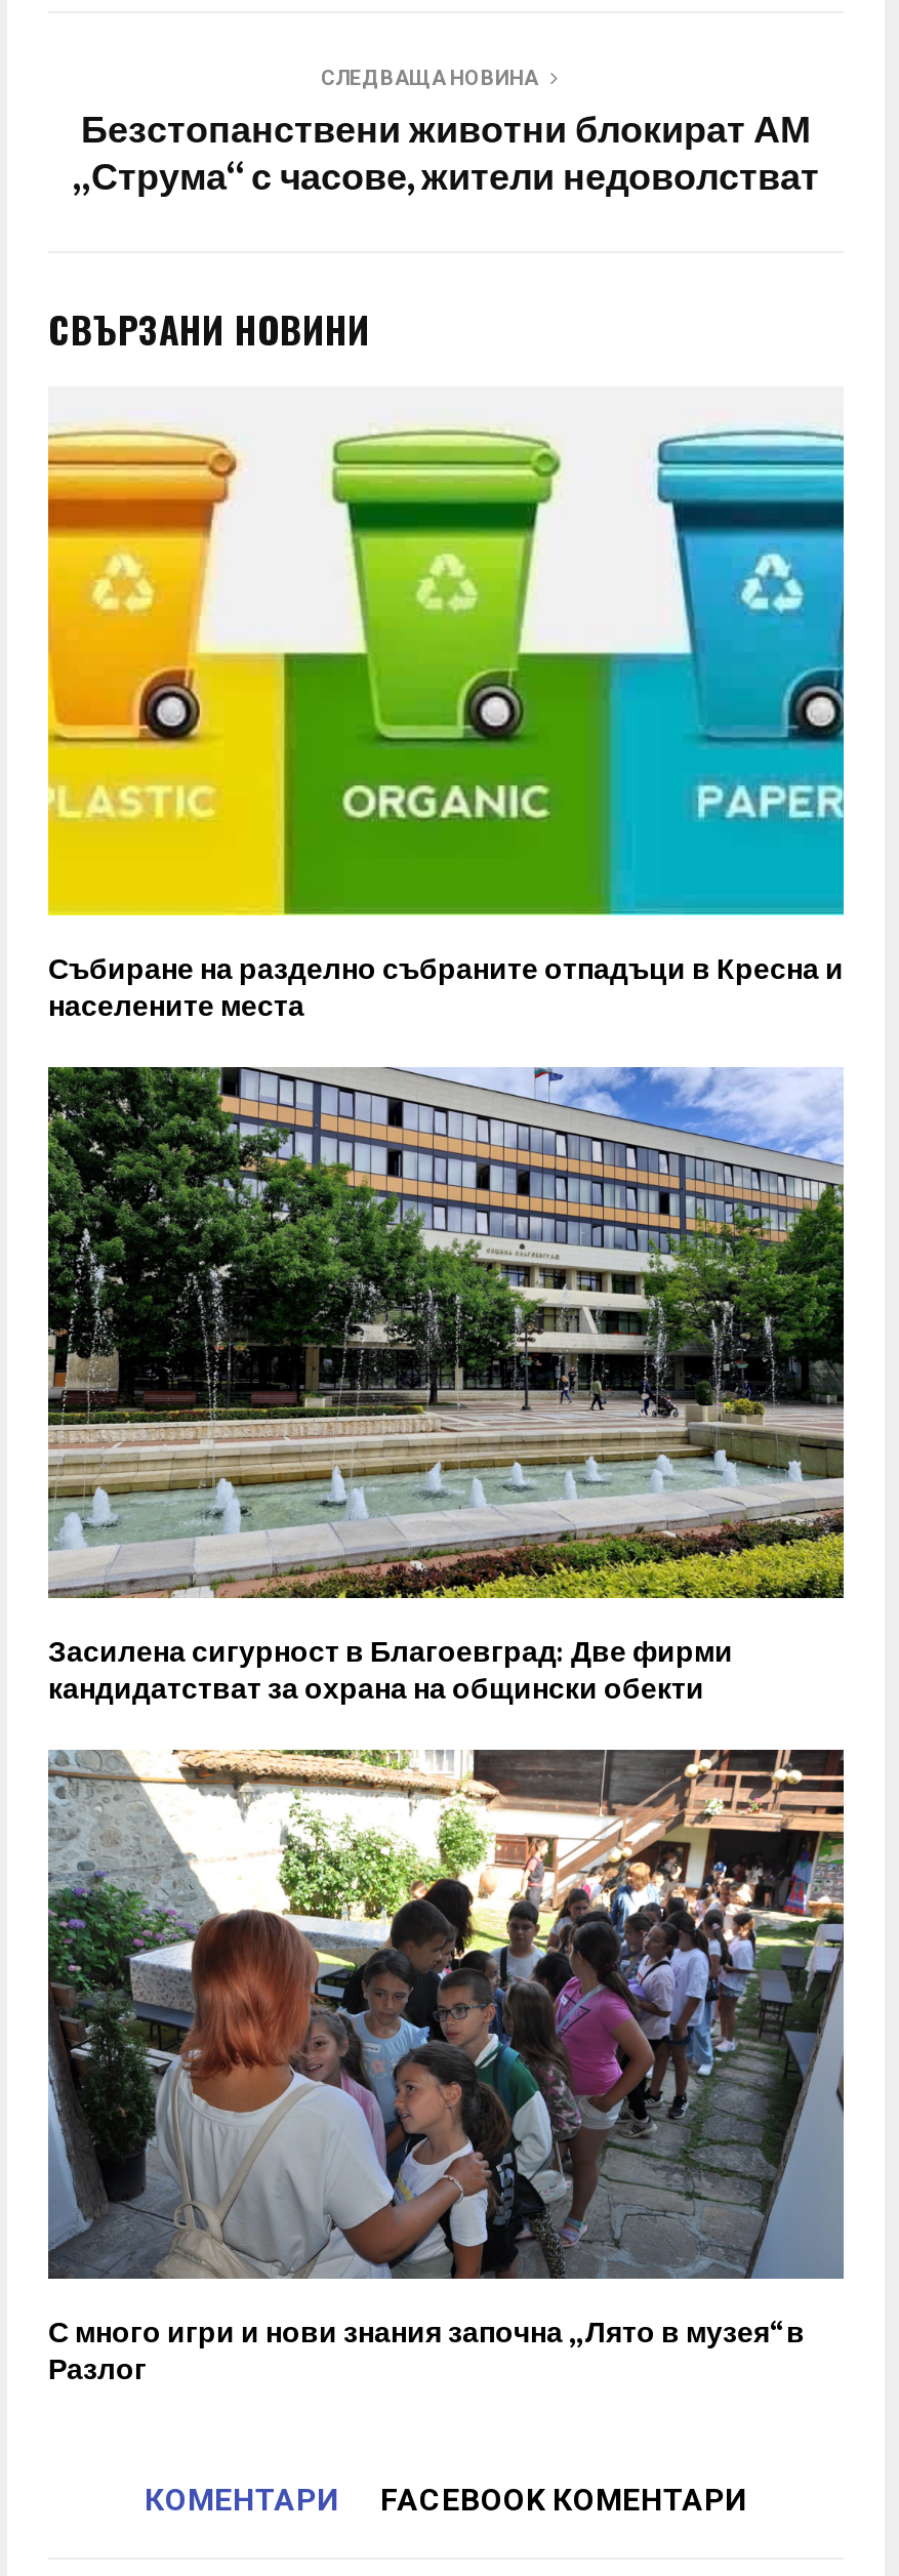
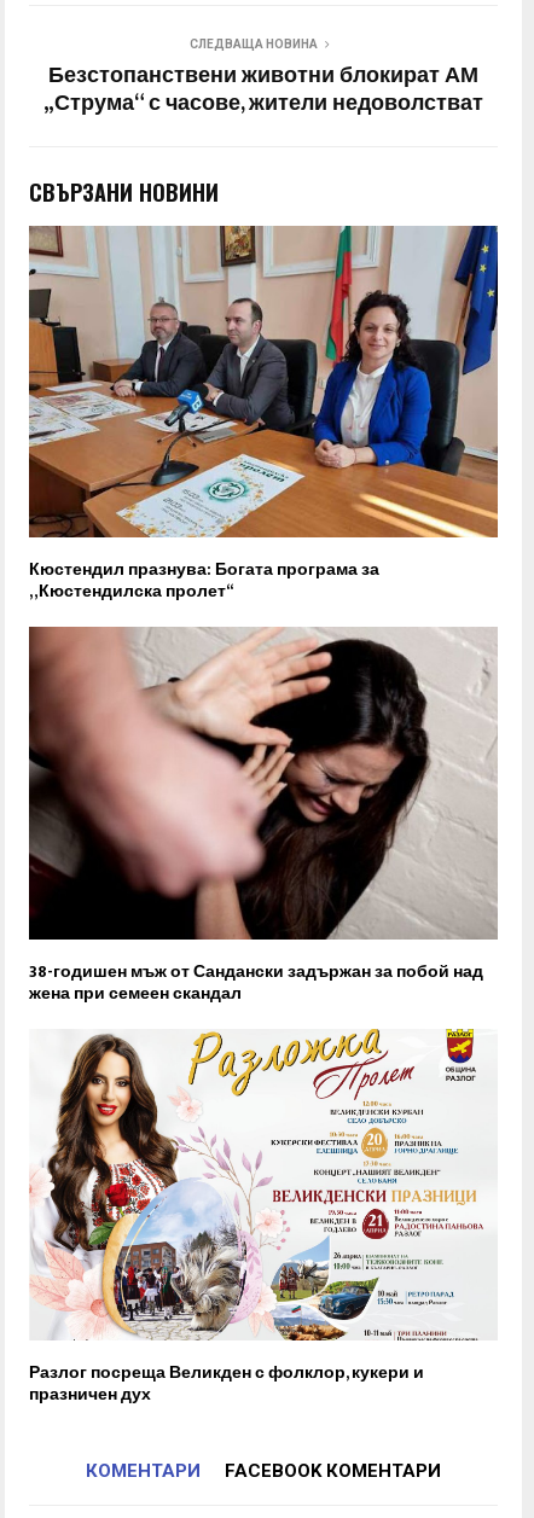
- [image]
- Събиране на разделно събраните отпадъци в Кресна и
- населените места
+ [image]
+ Кюстендил празнува: Богата програма за
+ „Кюстендилска пролет“

- [image]
- Засилена сигурност в Благоевград: Две фирми
- кандидатстват за охрана на общински обекти
+ [image]
+ 38-годишен мъж от Сандански задържан за побой над
+ жена при семеен скандал

- [image]
- С много игри и нови знания започна „Лято в музея“ в
- Разлог
+ [image]
+ Разлог посреща Великден с фолклор, кукери и
+ празничен дух
